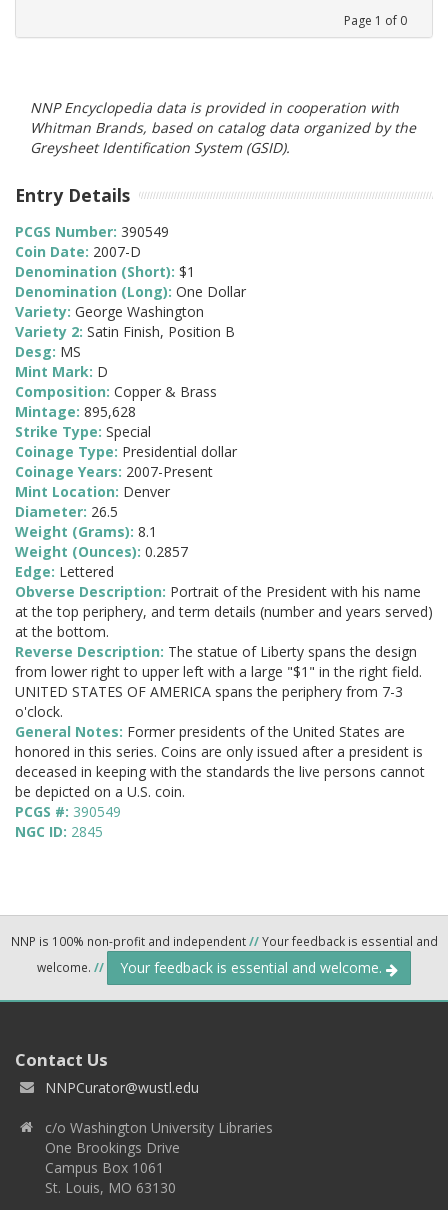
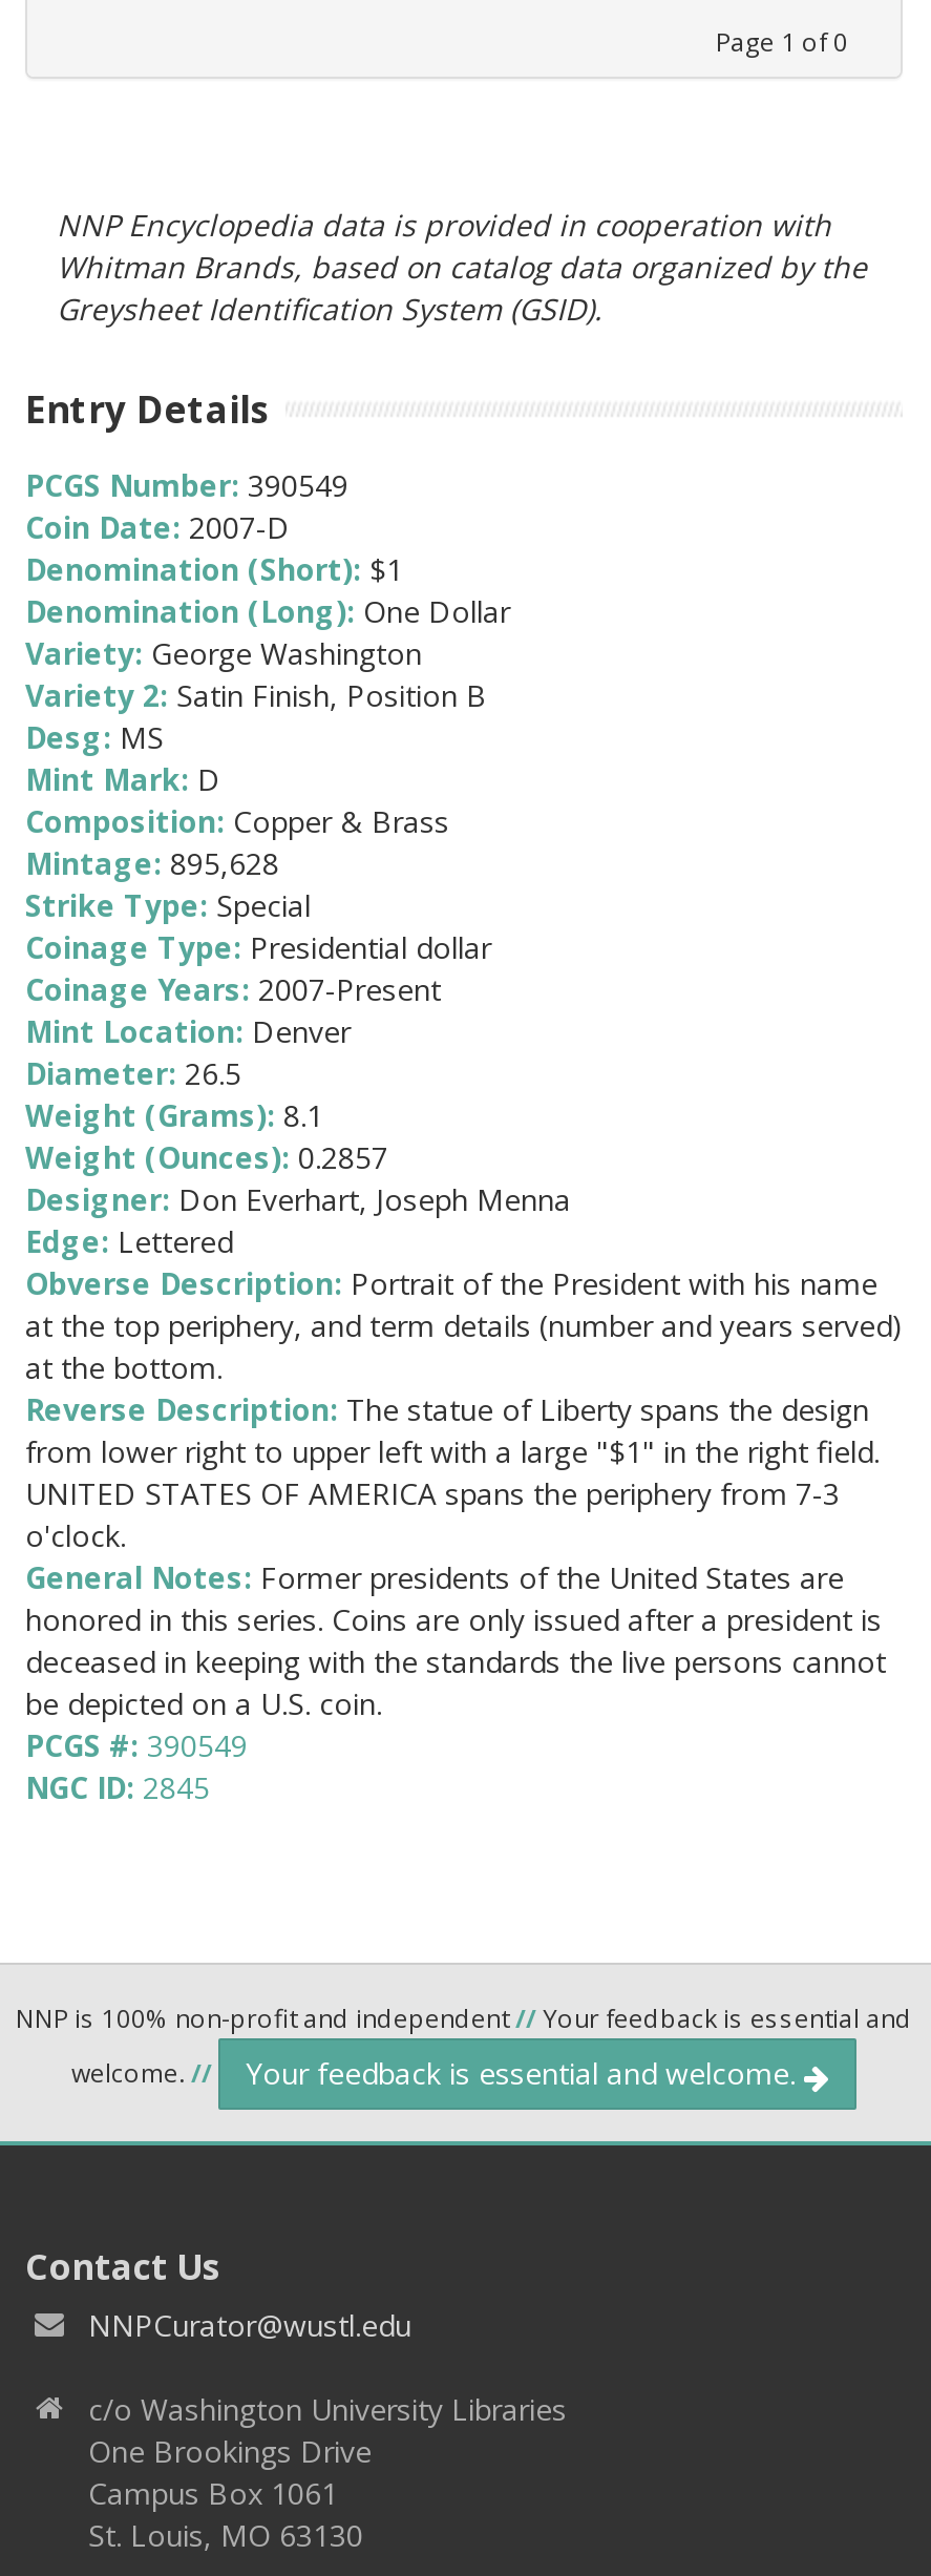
+ Designer: Don Everhart, Joseph Menna
